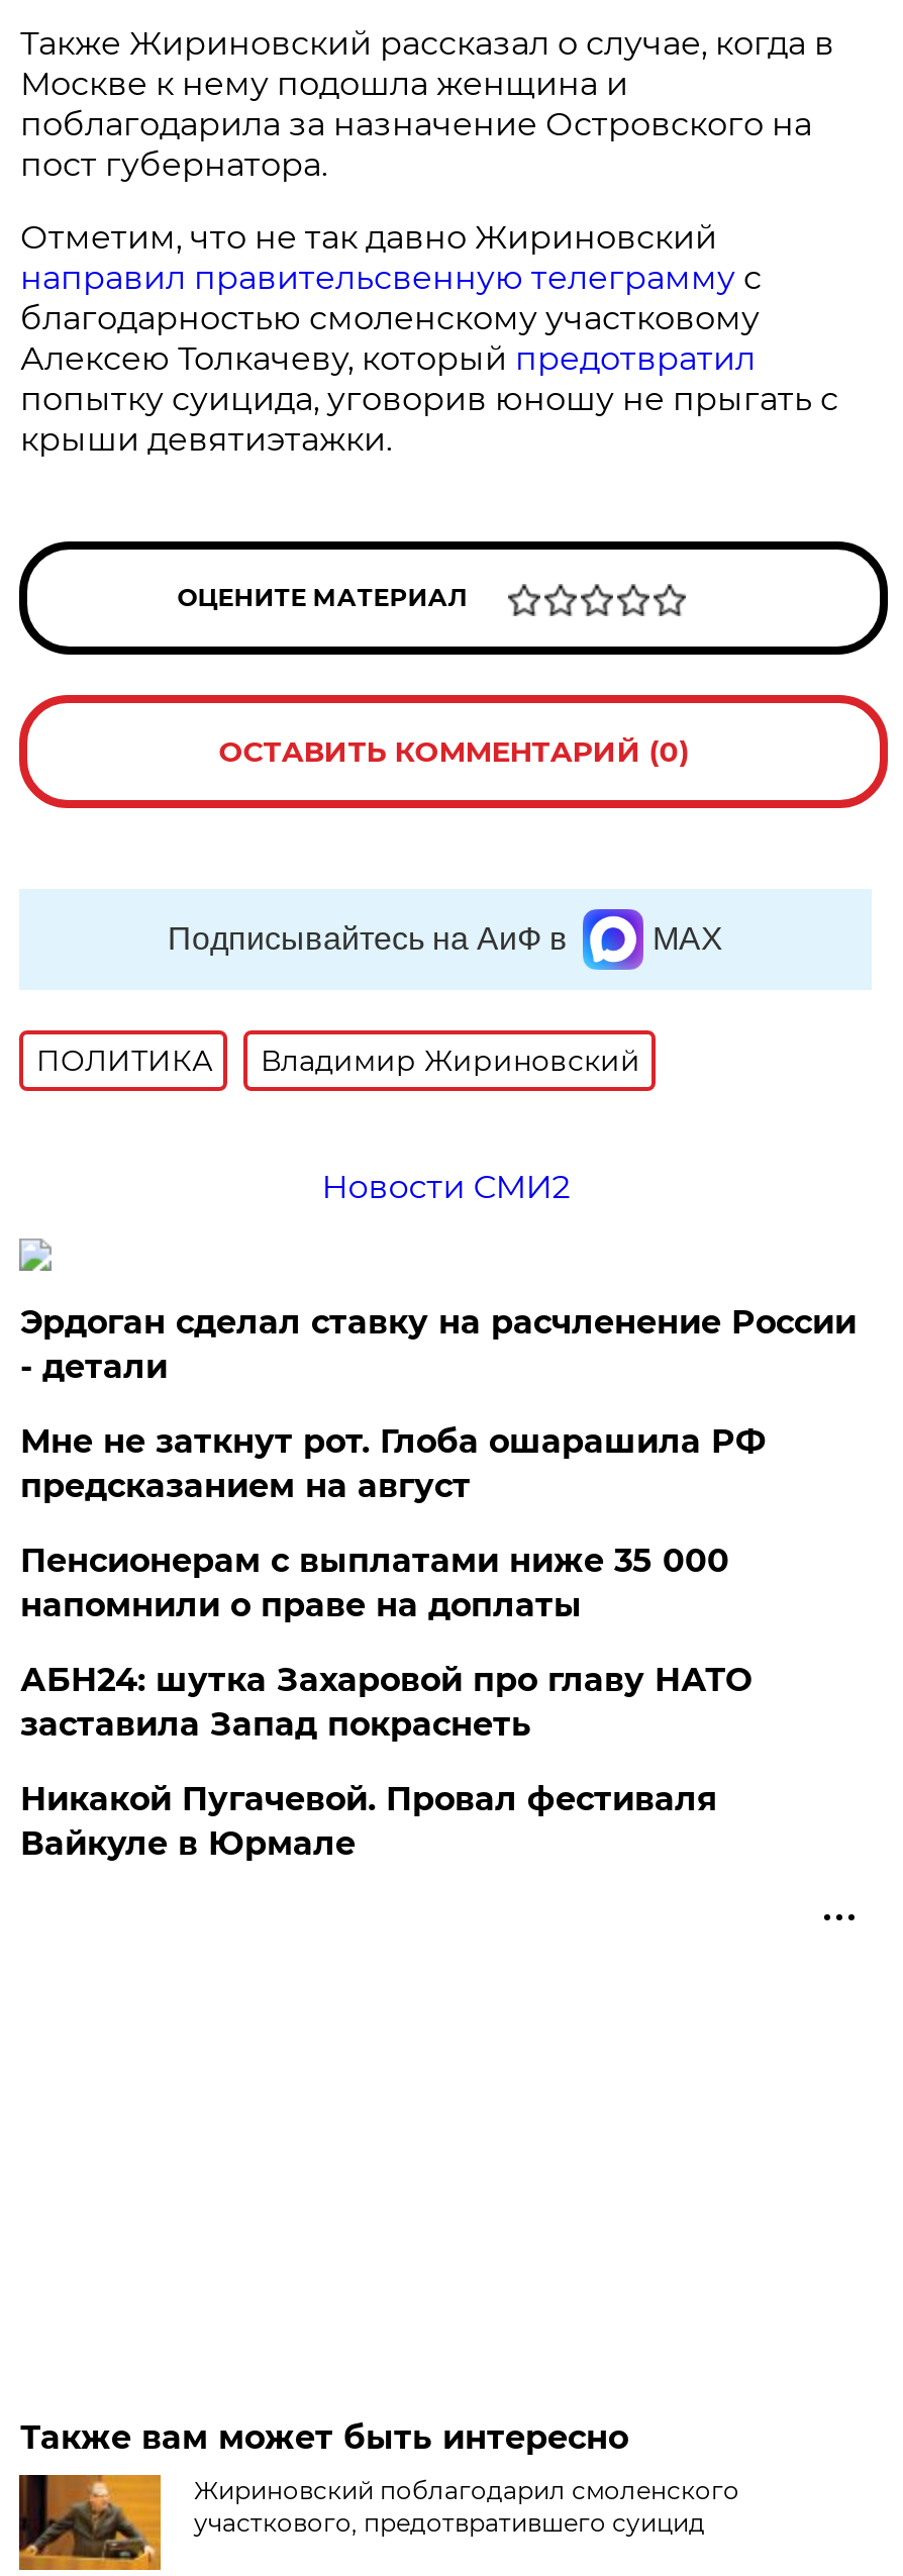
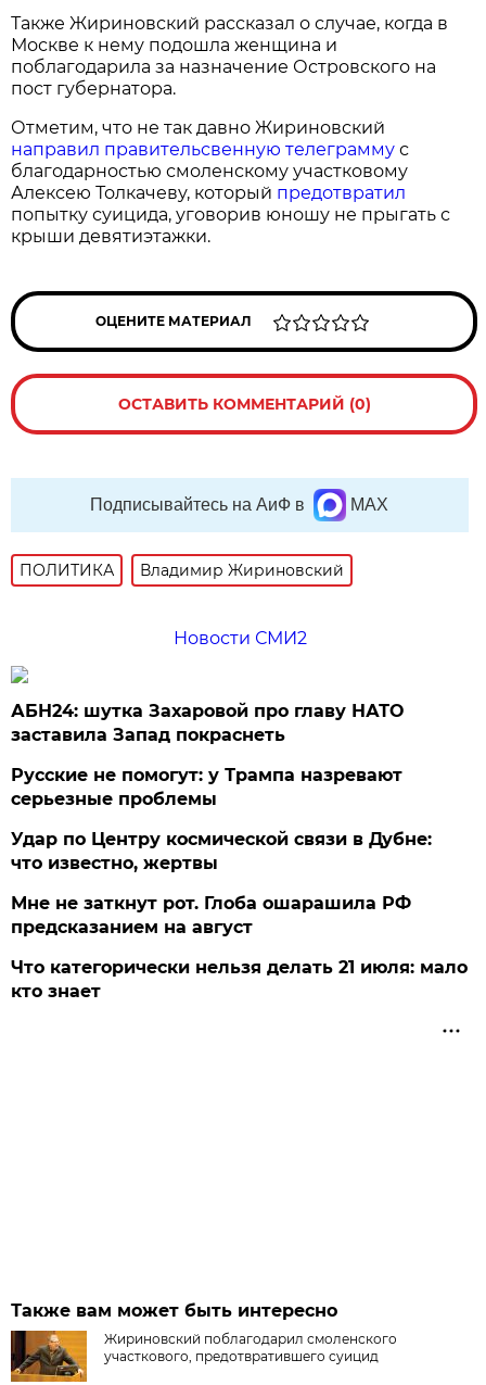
- Эрдоган сделал ставку на расчленение России
- - детали
- Пенсионерам с выплатами ниже 35 000
- напомнили о праве на доплаты

moved down: Мне не заткнут рот. Глоба ошарашила РФ | предсказанием на август

moved up: АБН24: шутка Захаровой про главу НАТО | заставила Запад покраснеть

- Никакой Пугачевой. Провал фестиваля
- Вайкуле в Юрмале
+ Русские не помогут: у Трампа назревают
+ серьезные проблемы
+ Удар по Центру космической связи в Дубне:
+ что известно, жертвы
+ Что категорически нельзя делать 21 июля: мало
+ кто знает
